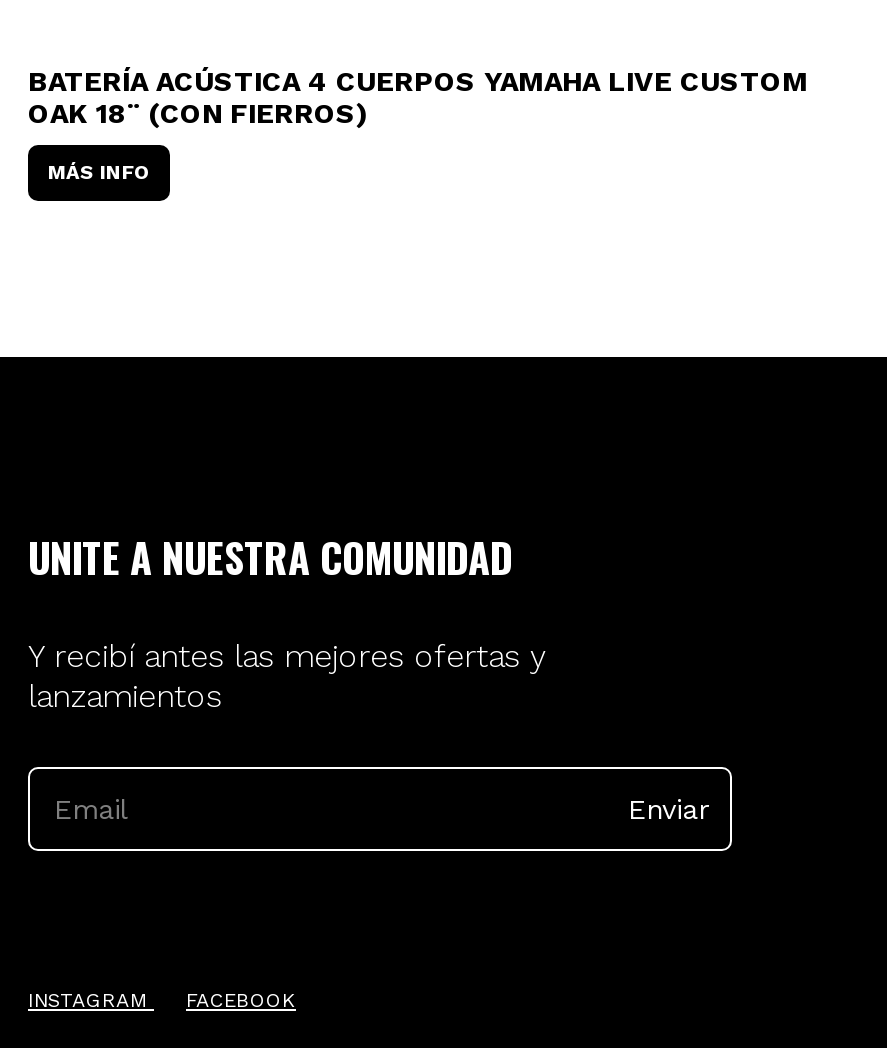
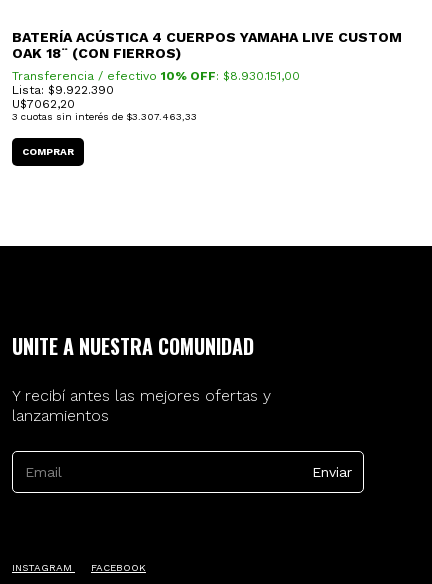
- MÁS INFO
+ Transferencia / efectivo 10% OFF: $8.930.151,00
+ Lista: $9.922.390
+ U$7062,20
+ 3 cuotas sin interés de $3.307.463,33
